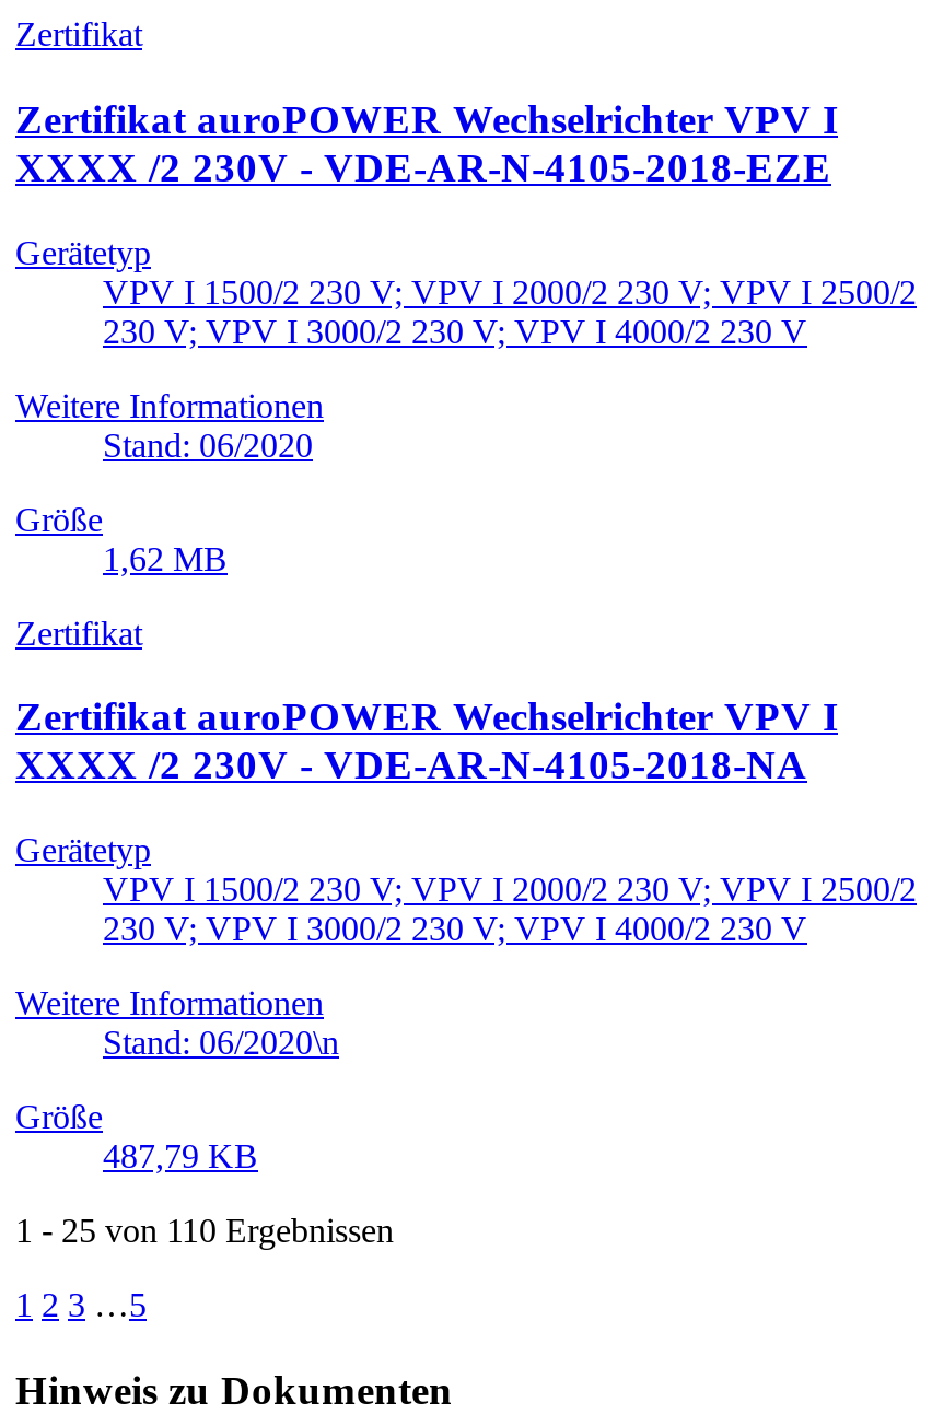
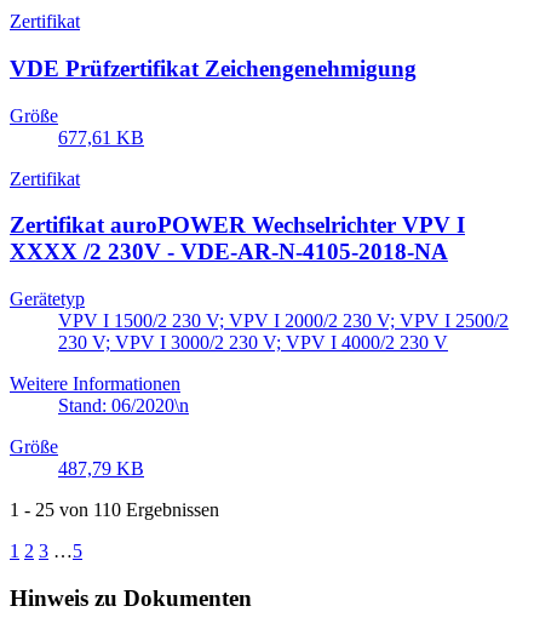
- Zertifikat auroPOWER Wechselrichter VPV I
- XXXX /2 230V - VDE-AR-N-4105-2018-EZE
- Gerätetyp
- VPV I 1500/2 230 V; VPV I 2000/2 230 V; VPV I 2500/2
- 230 V; VPV I 3000/2 230 V; VPV I 4000/2 230 V
- Weitere Informationen
- Stand: 06/2020
+ VDE Prüfzertifikat Zeichengenehmigung

- 1,62 MB
+ 677,61 KB
